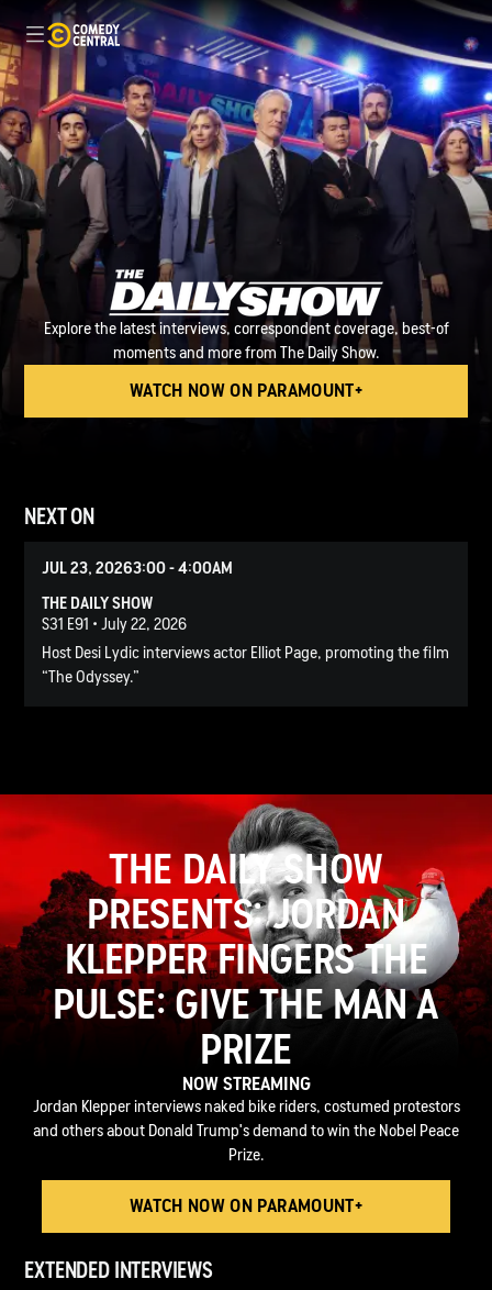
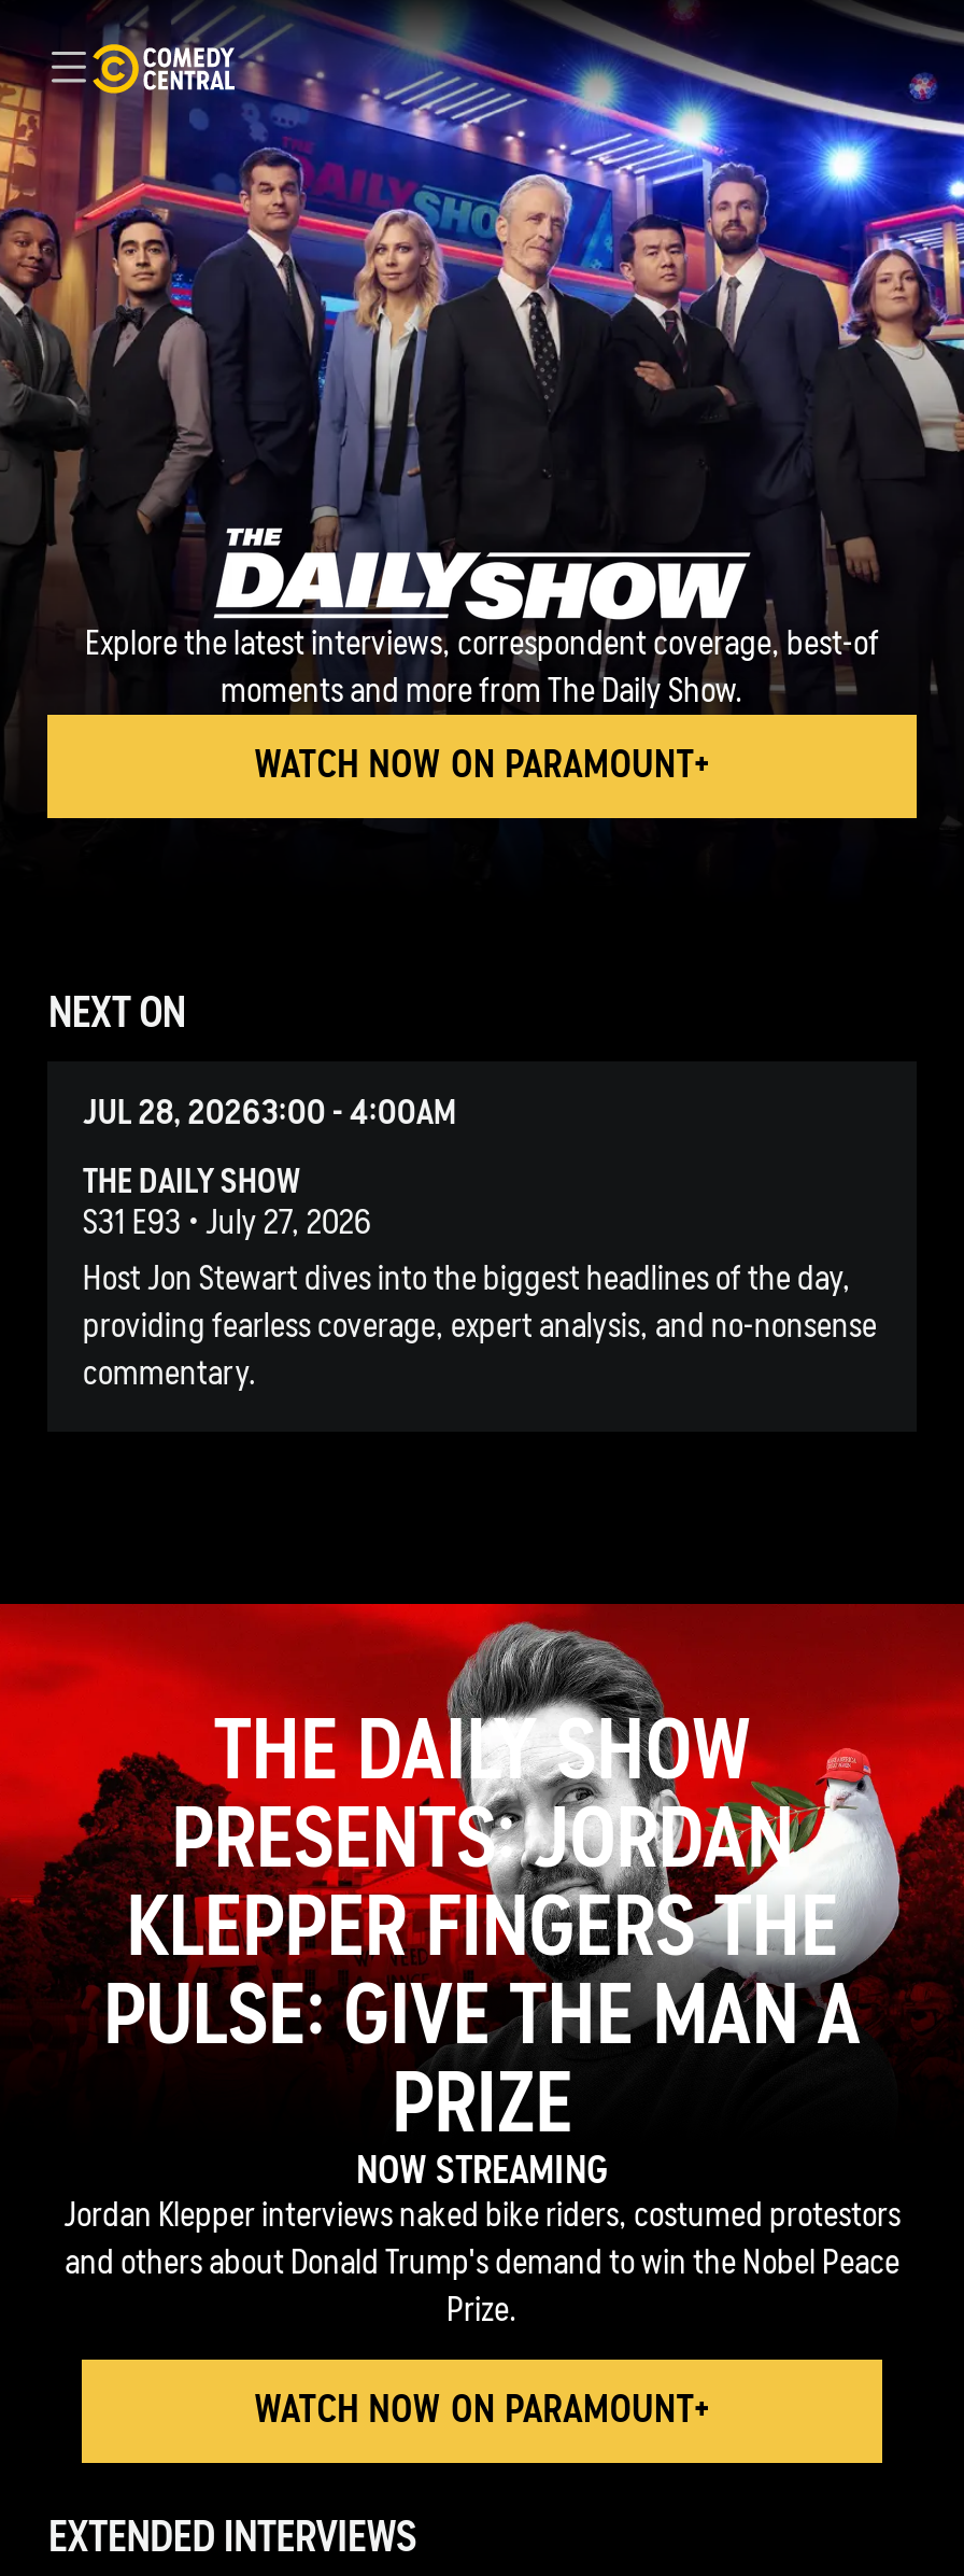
- JUL 23, 20263:00 - 4:00AM
+ JUL 28, 20263:00 - 4:00AM

- S31 E91 • July 22, 2026
- Host Desi Lydic interviews actor Elliot Page, promoting the film
- “The Odyssey.”
+ S31 E93 • July 27, 2026
+ Host Jon Stewart dives into the biggest headlines of the day,
+ providing fearless coverage, expert analysis, and no-nonsense
+ commentary.
